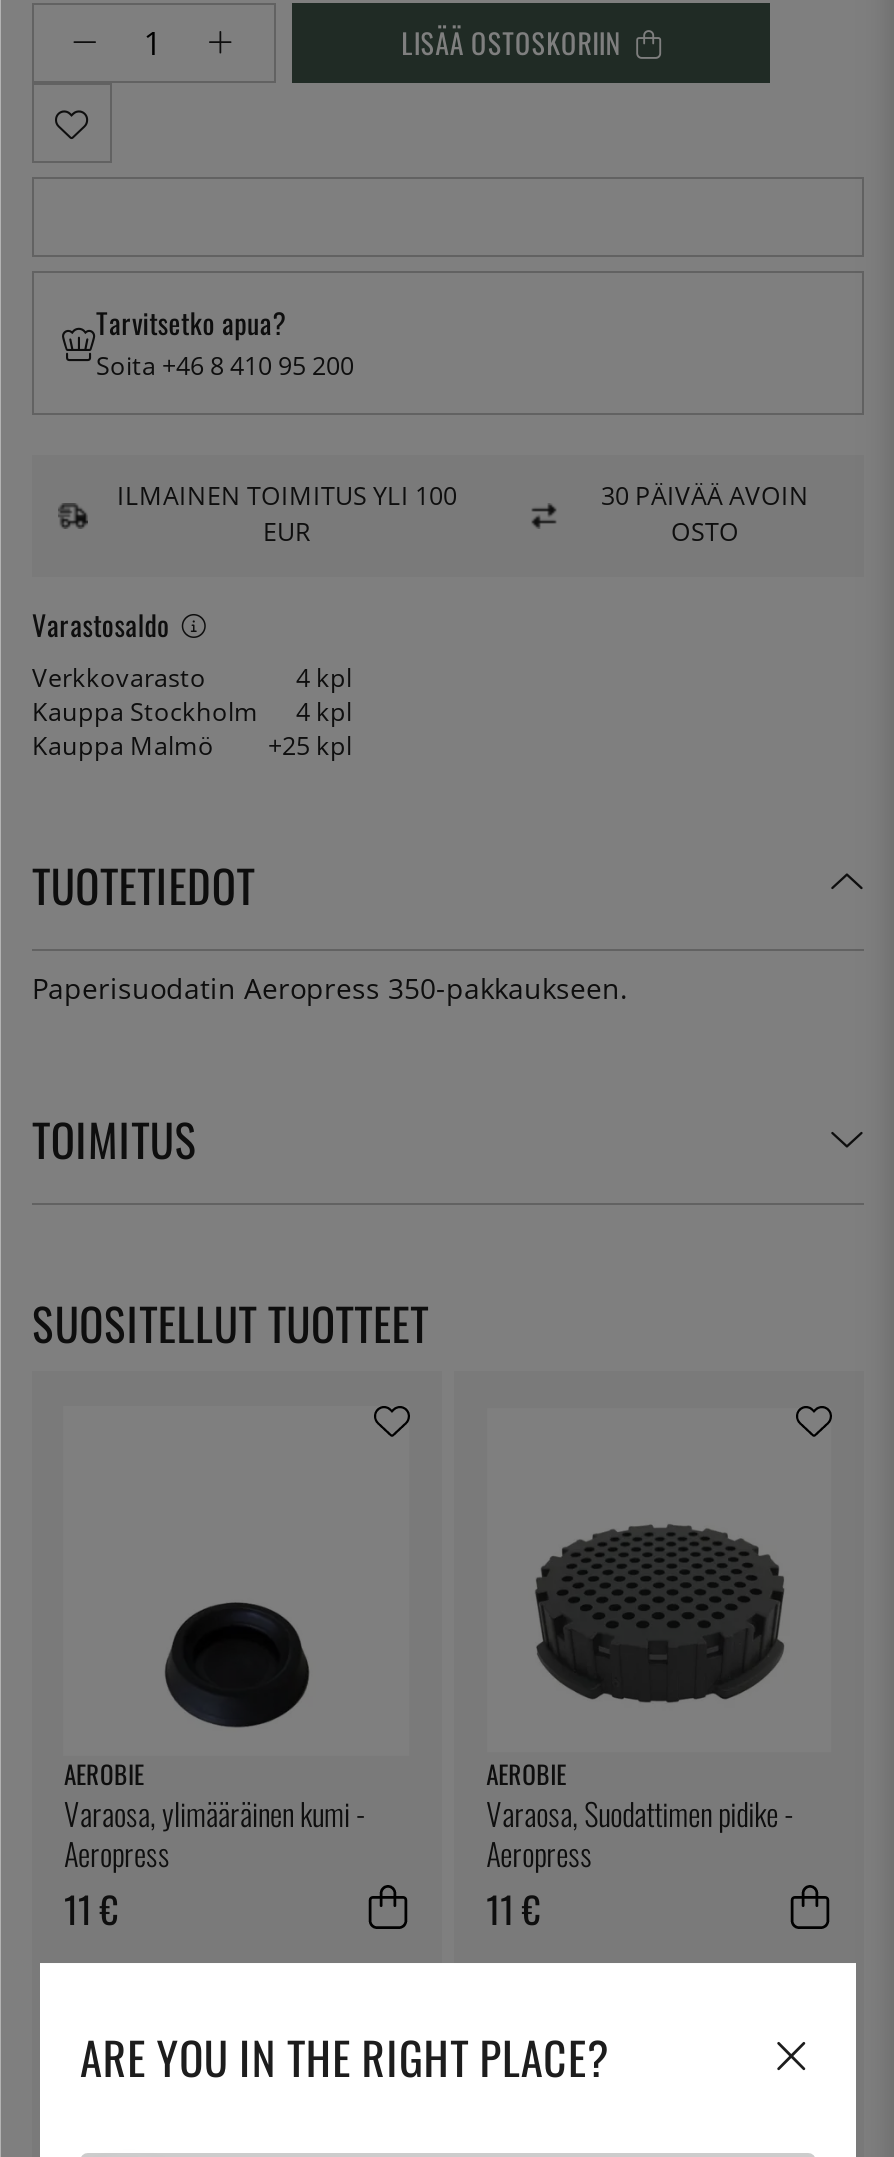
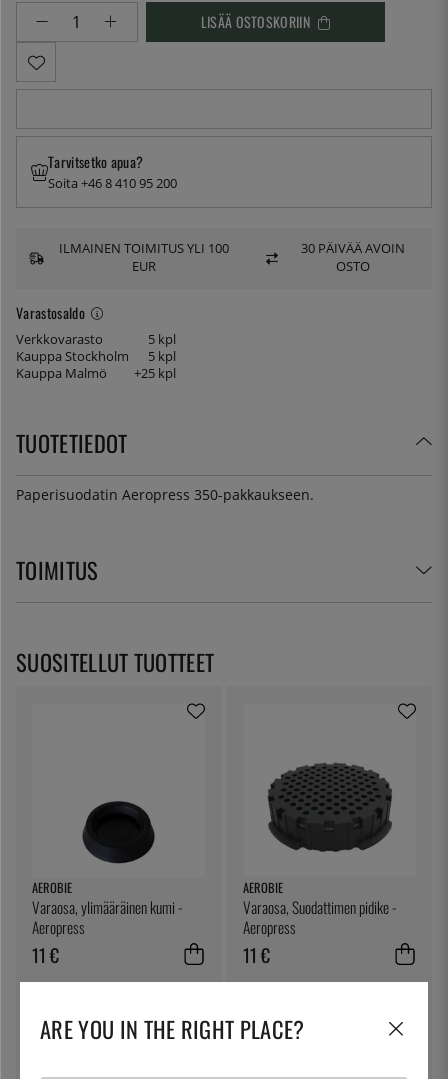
- 4 kpl
+ 5 kpl

- Kauppa Stockholm 4 kpl
+ Kauppa Stockholm 5 kpl
